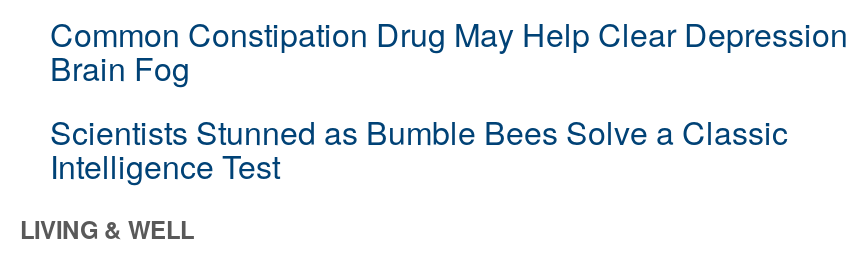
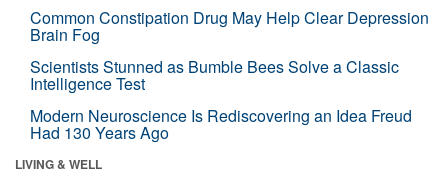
+ Modern Neuroscience Is Rediscovering an Idea Freud
+ Had 130 Years Ago
